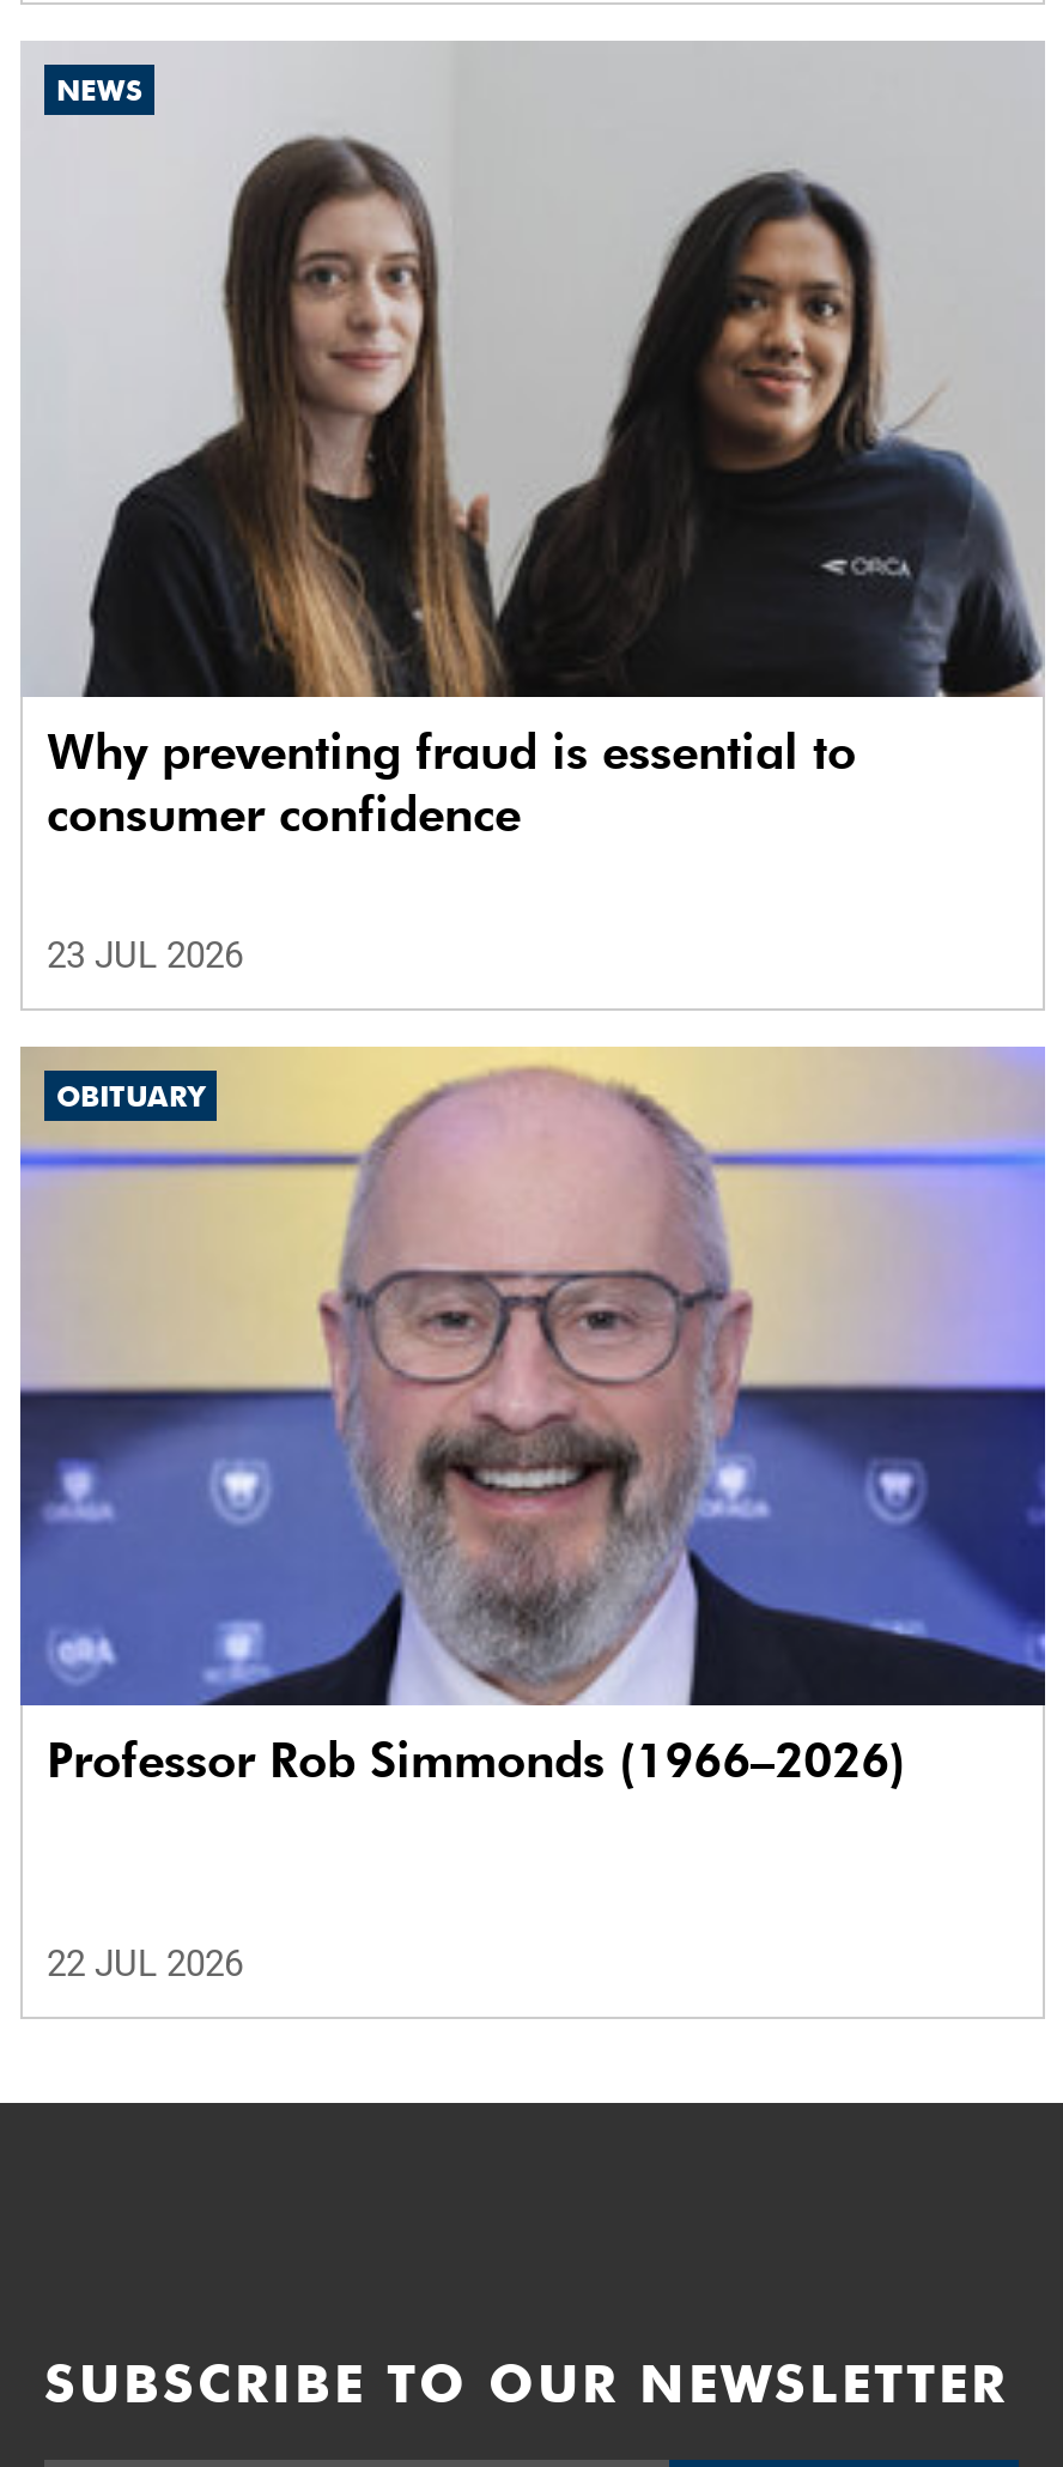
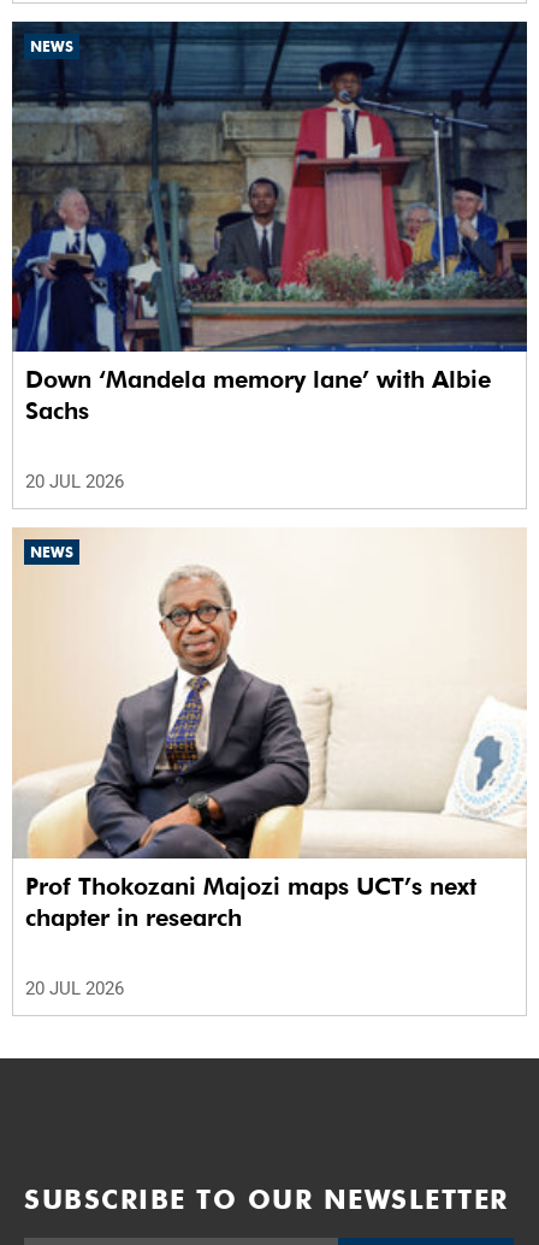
- [image]
- Why preventing fraud is essential to
- consumer confidence
+ [image]
+ Down ‘Mandela memory lane’ with Albie
+ Sachs

- 23 JUL 2026
+ 20 JUL 2026

- [image]
- OBITUARY
+ [image]
+ NEWS

- Professor Rob Simmonds (1966–2026)
+ Prof Thokozani Majozi maps UCT’s next
+ chapter in research

- 22 JUL 2026
+ 20 JUL 2026
